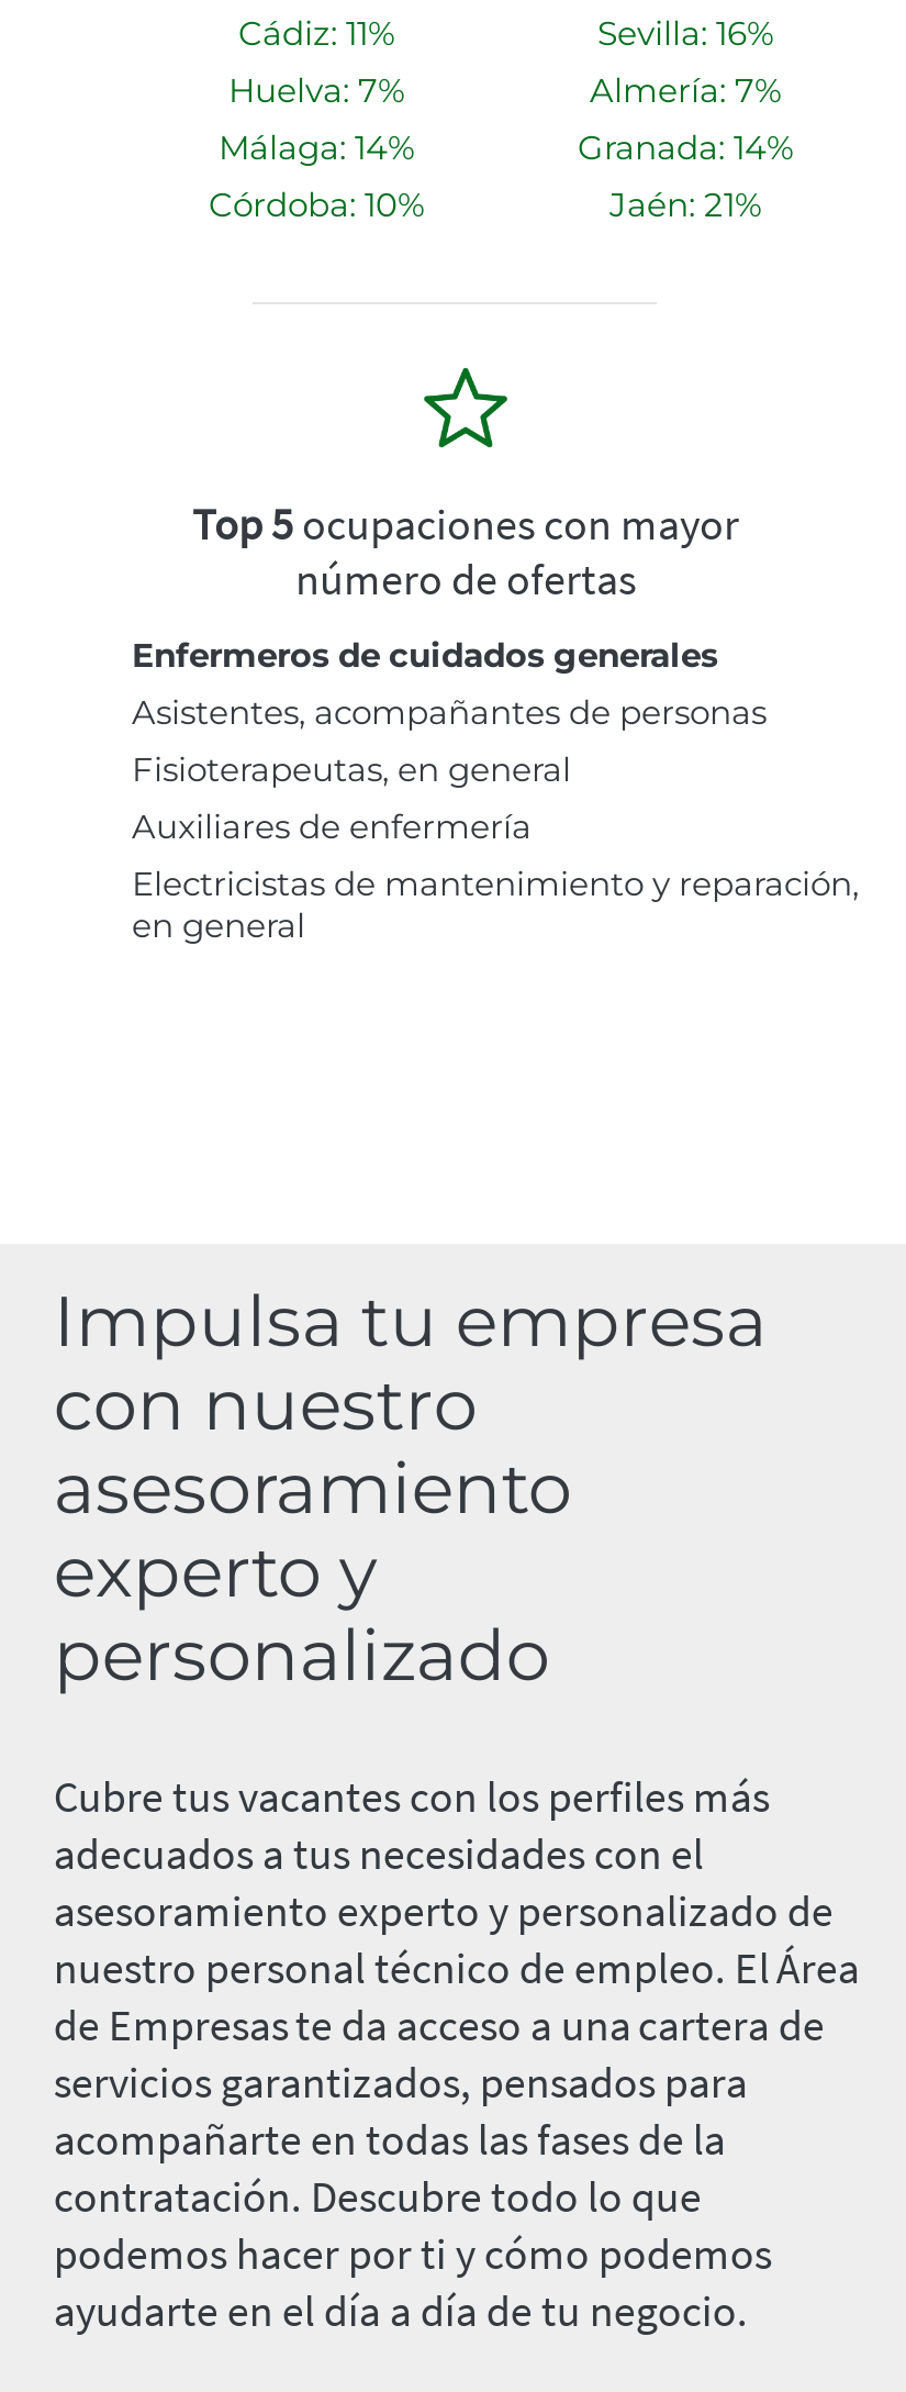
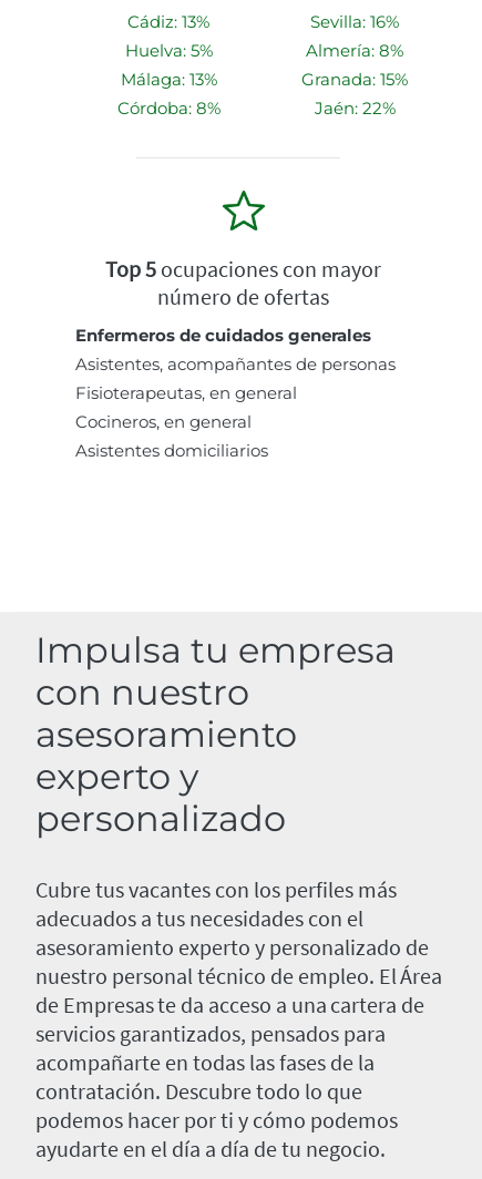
- Cádiz: 11%
+ Cádiz: 13%

- Huelva: 7%
+ Huelva: 5%

- Almería: 7%
+ Almería: 8%

- Málaga: 14%
+ Málaga: 13%

- Granada: 14%
+ Granada: 15%

- Córdoba: 10%
+ Córdoba: 8%

- Jaén: 21%
+ Jaén: 22%

- Auxiliares de enfermería
- Electricistas de mantenimiento y reparación,
- en general
+ Cocineros, en general
+ Asistentes domiciliarios
